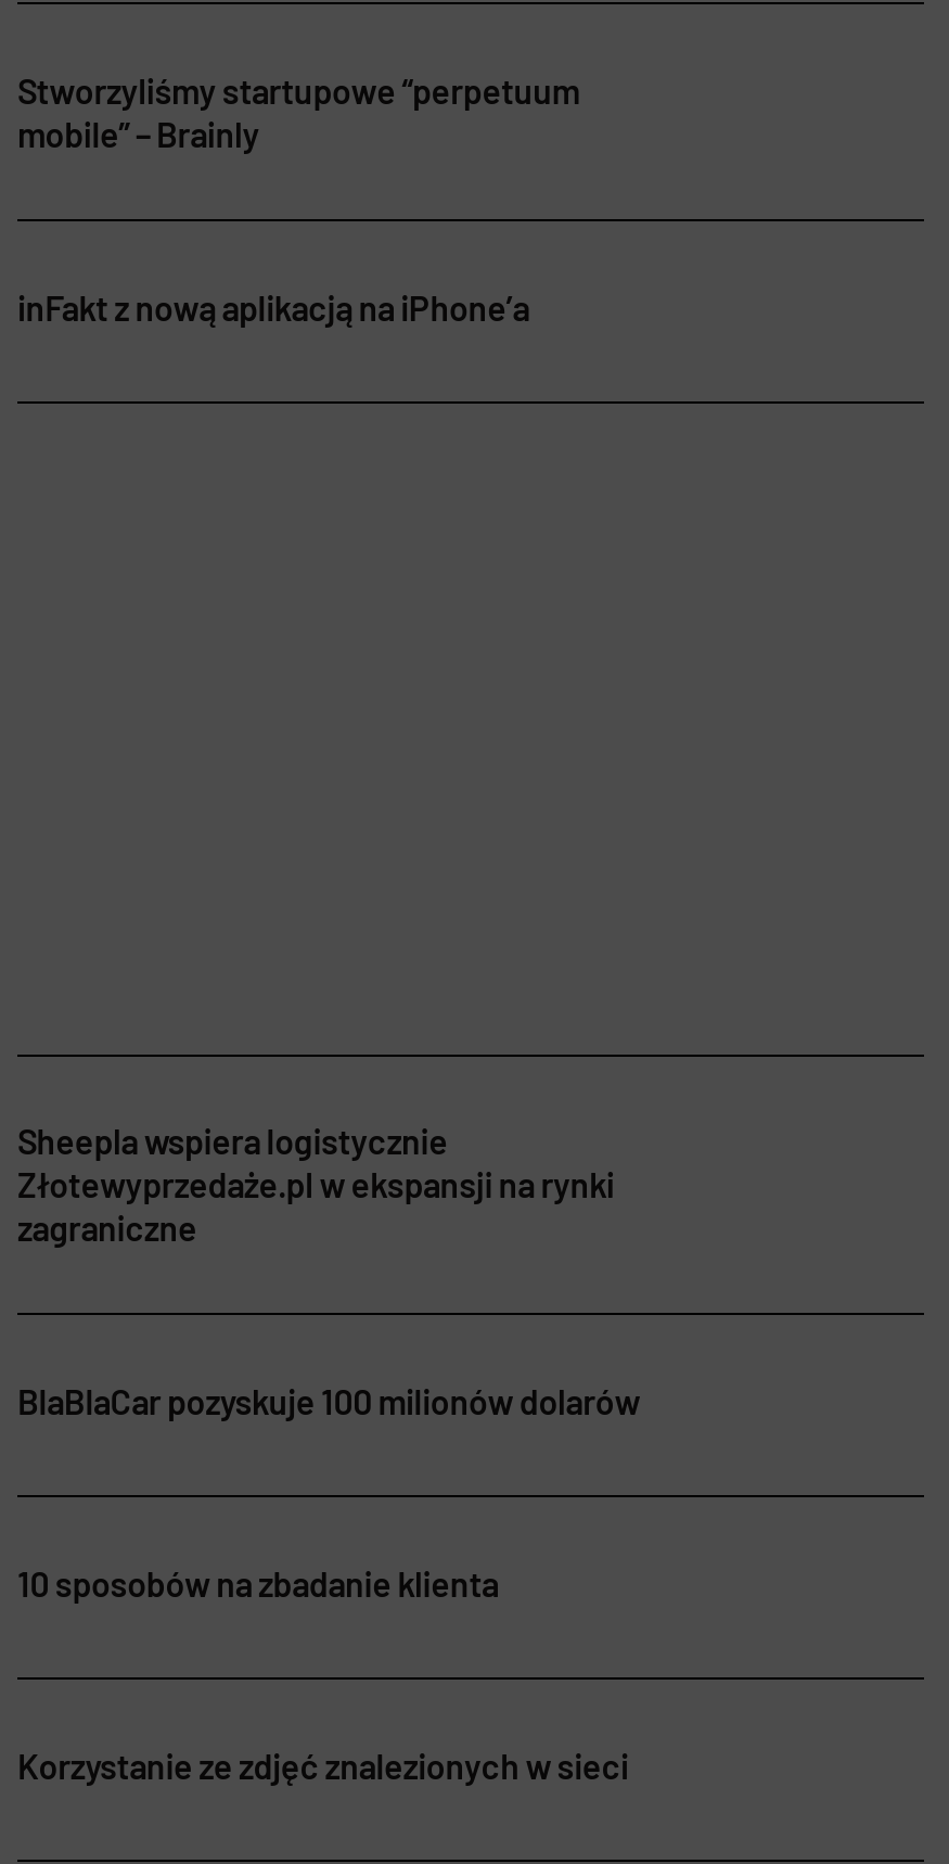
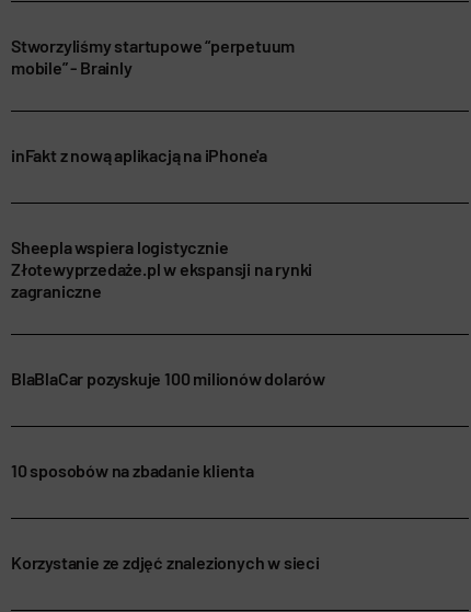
- mobile” – Brainly
+ mobile” - Brainly

- inFakt z nową aplikacją na iPhone’a
+ inFakt z nową aplikacją na iPhone'a
